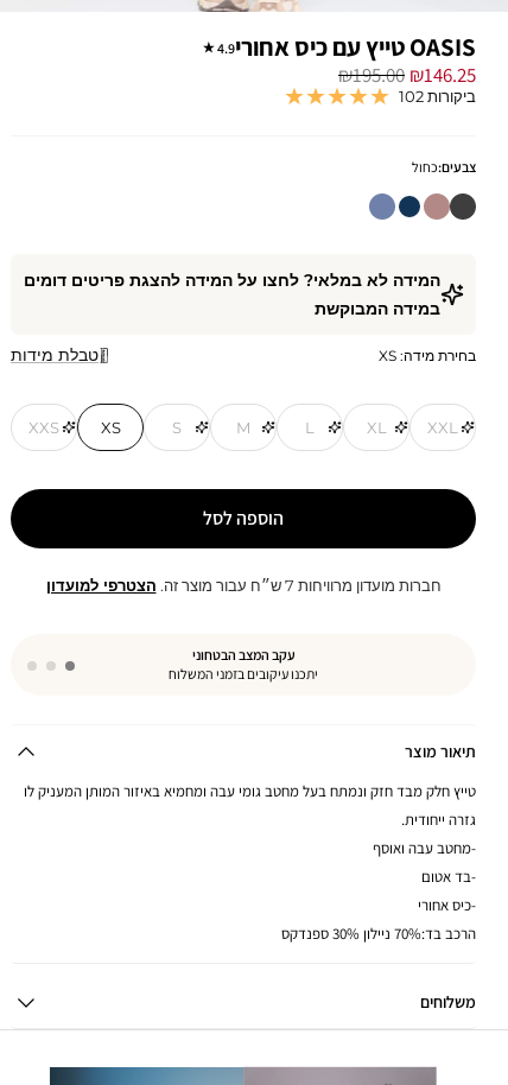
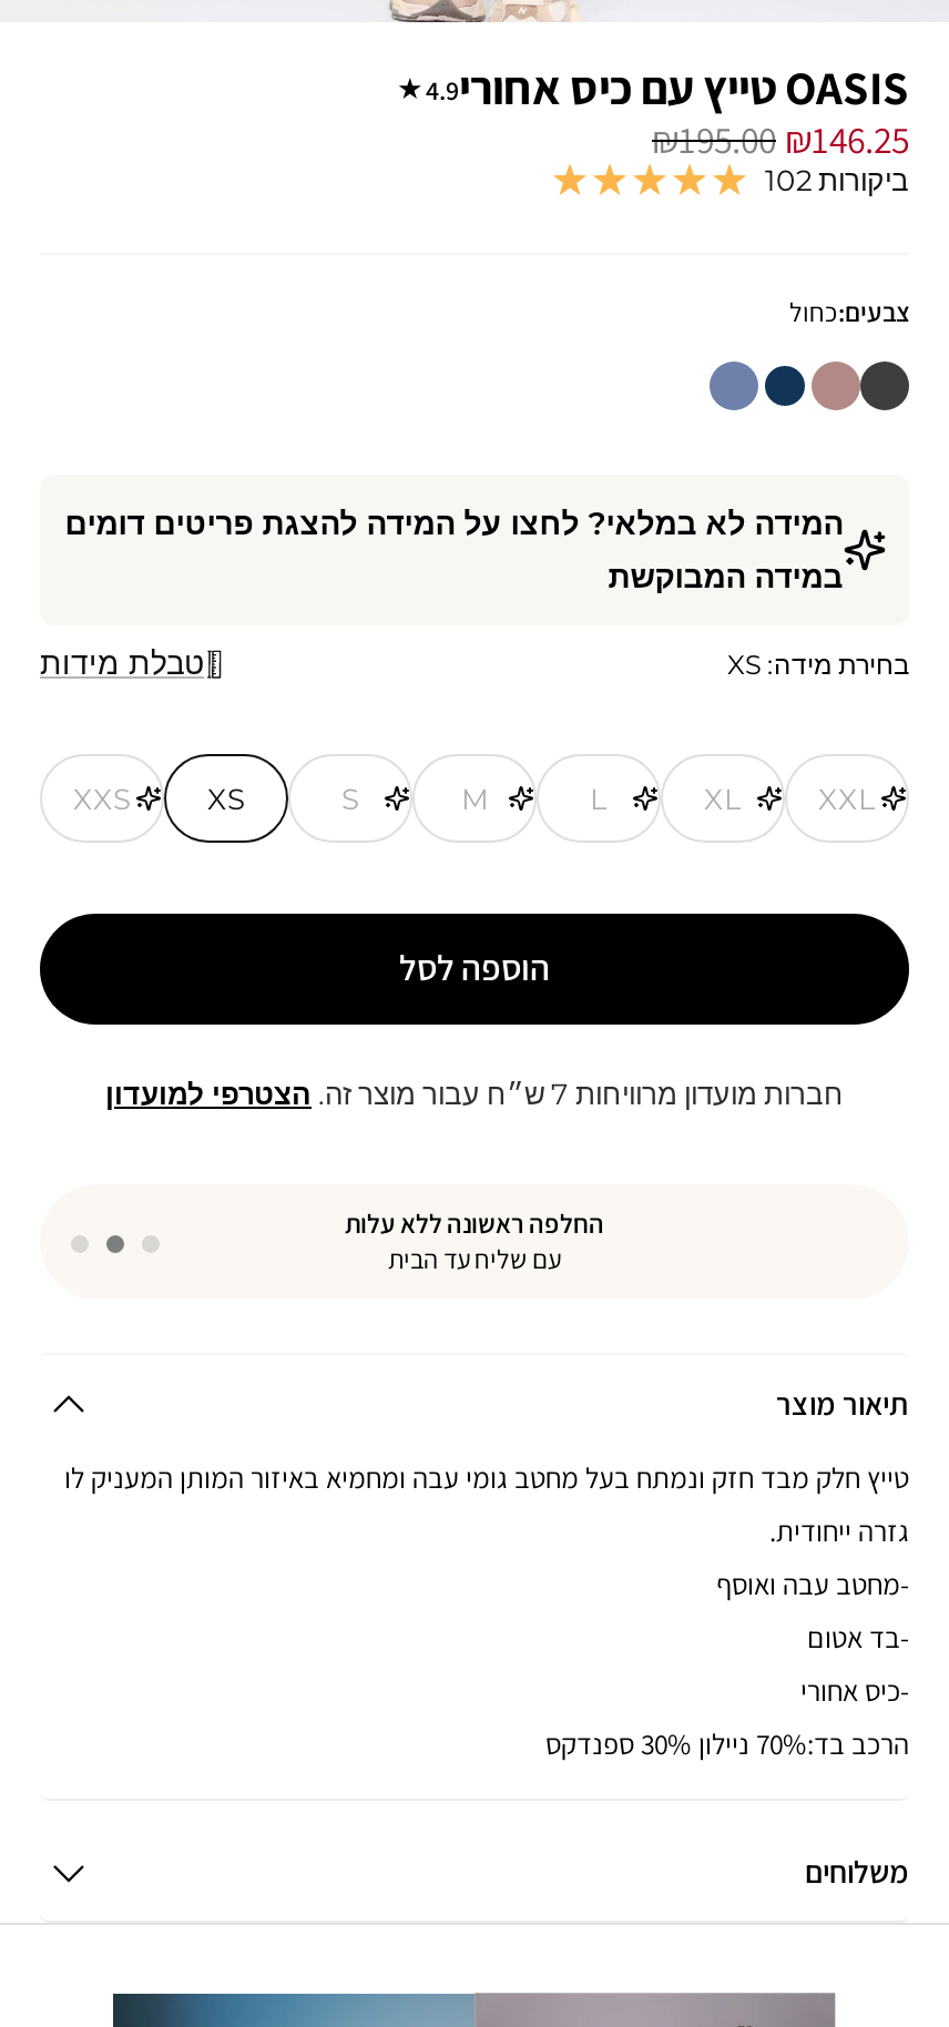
- עקב המצב הבטחוני
- יתכנו עיקובים בזמני המשלוח
+ החלפה ראשונה ללא עלות
+ עם שליח עד הבית
